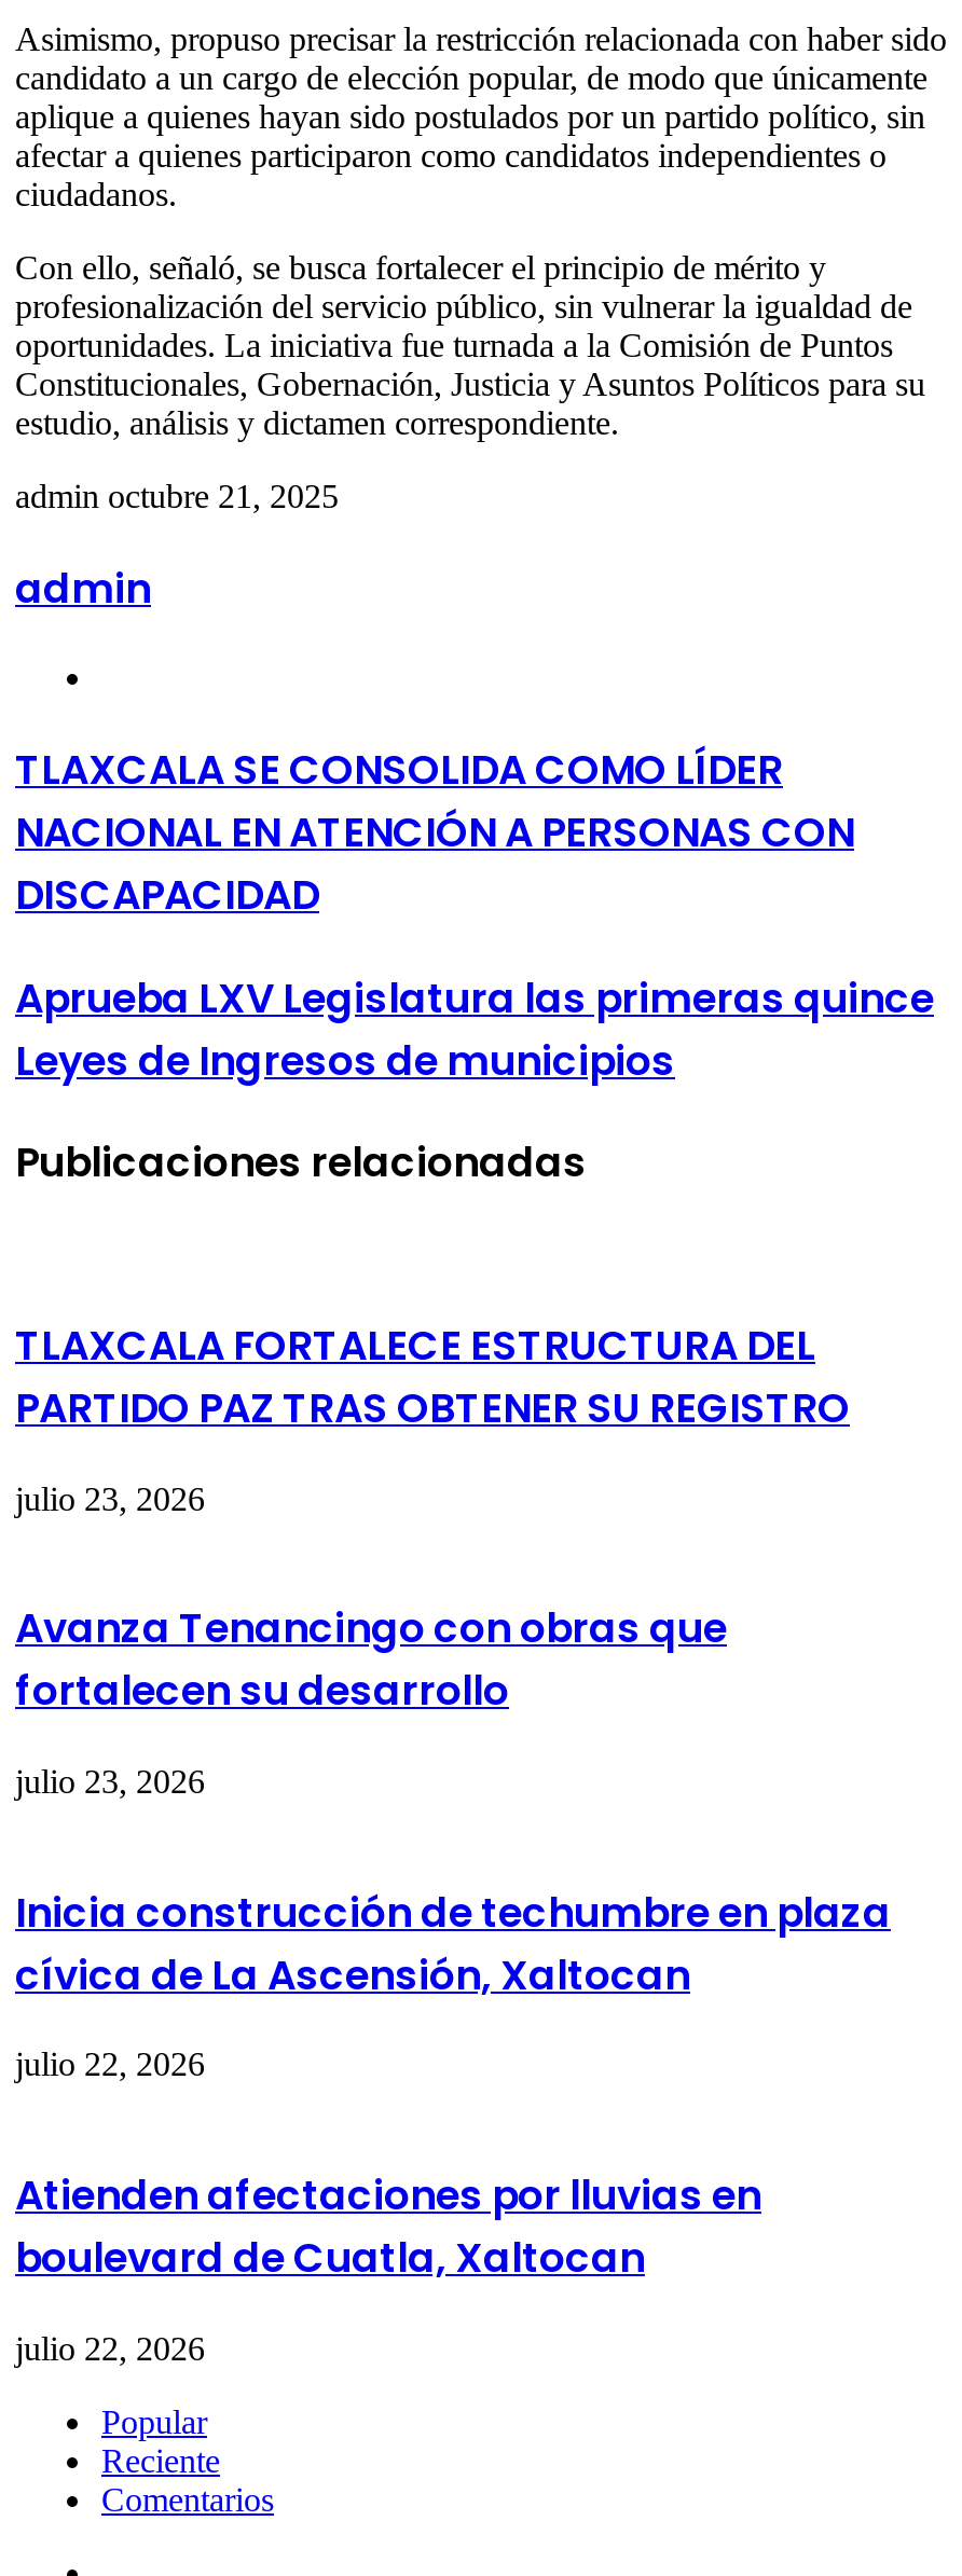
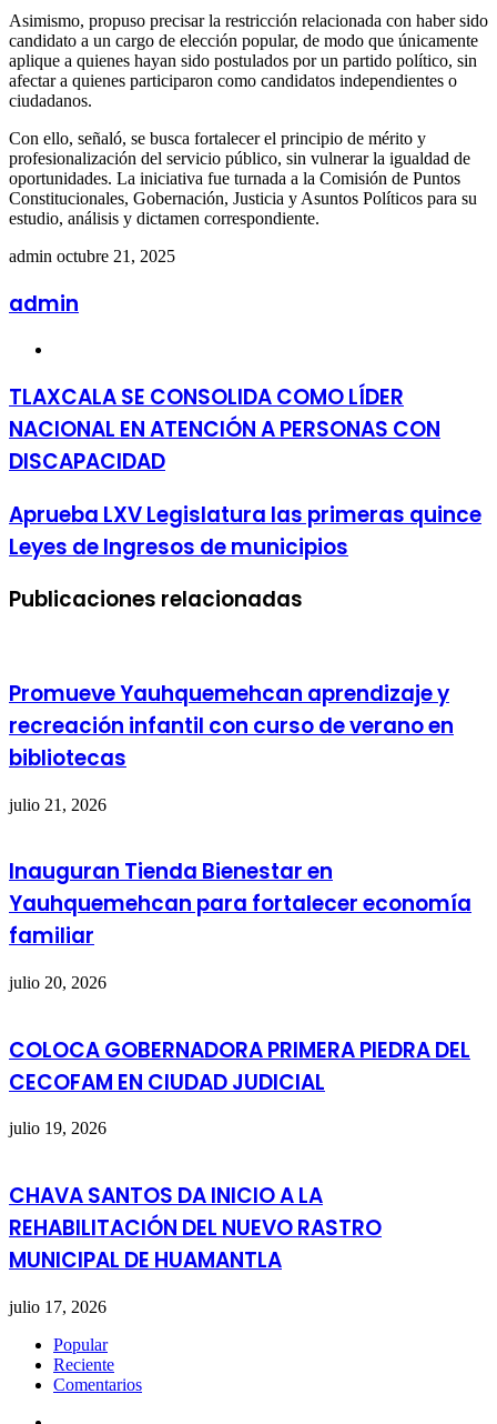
- TLAXCALA FORTALECE ESTRUCTURA DEL
- PARTIDO PAZ TRAS OBTENER SU REGISTRO
+ Promueve Yauhquemehcan aprendizaje y
+ recreación infantil con curso de verano en
+ bibliotecas

- julio 23, 2026
+ julio 21, 2026

- Avanza Tenancingo con obras que
- fortalecen su desarrollo
+ Inauguran Tienda Bienestar en
+ Yauhquemehcan para fortalecer economía
+ familiar

- julio 23, 2026
+ julio 20, 2026

- Inicia construcción de techumbre en plaza
- cívica de La Ascensión, Xaltocan
+ COLOCA GOBERNADORA PRIMERA PIEDRA DEL
+ CECOFAM EN CIUDAD JUDICIAL

- julio 22, 2026
+ julio 19, 2026

- Atienden afectaciones por lluvias en
- boulevard de Cuatla, Xaltocan
+ CHAVA SANTOS DA INICIO A LA
+ REHABILITACIÓN DEL NUEVO RASTRO
+ MUNICIPAL DE HUAMANTLA

- julio 22, 2026
+ julio 17, 2026
